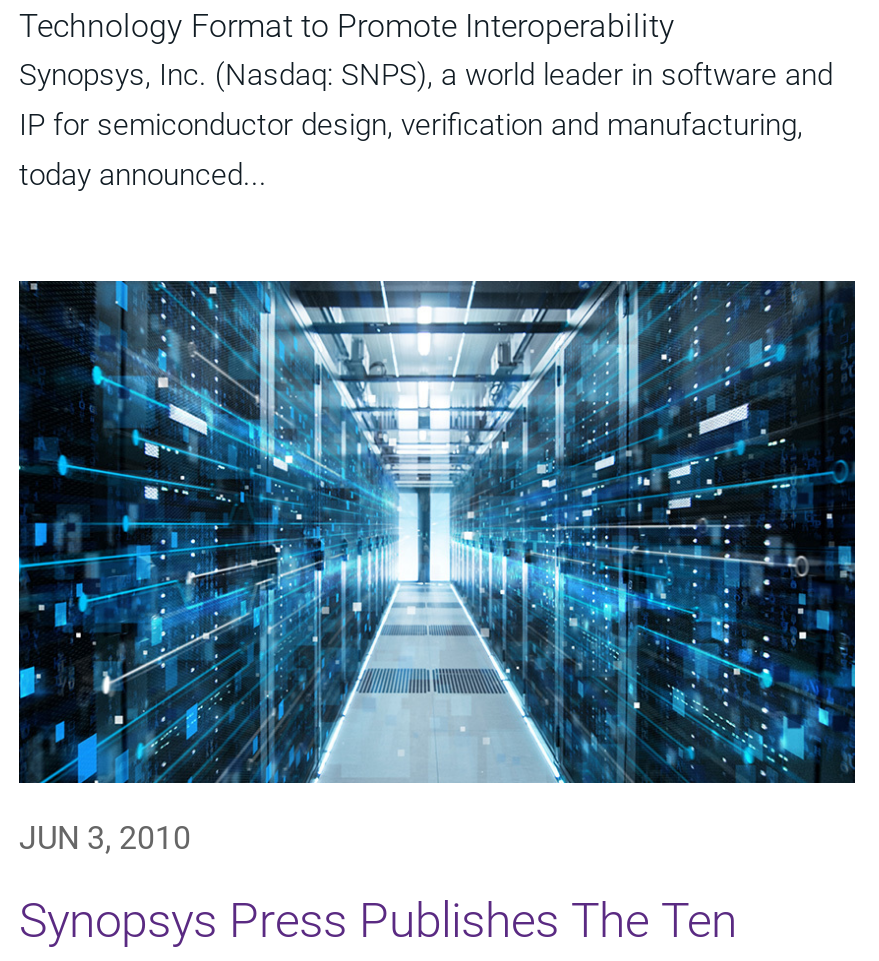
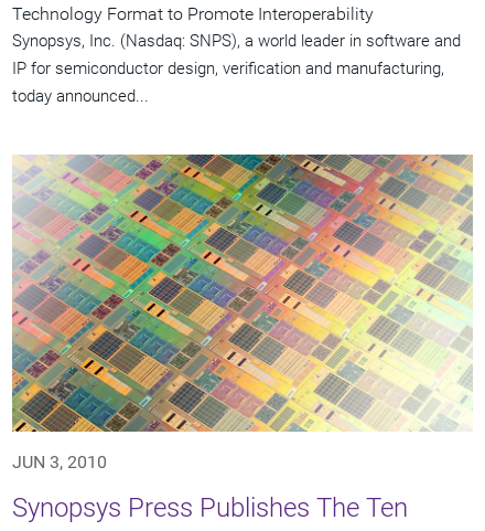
- [image]
+ [image]
